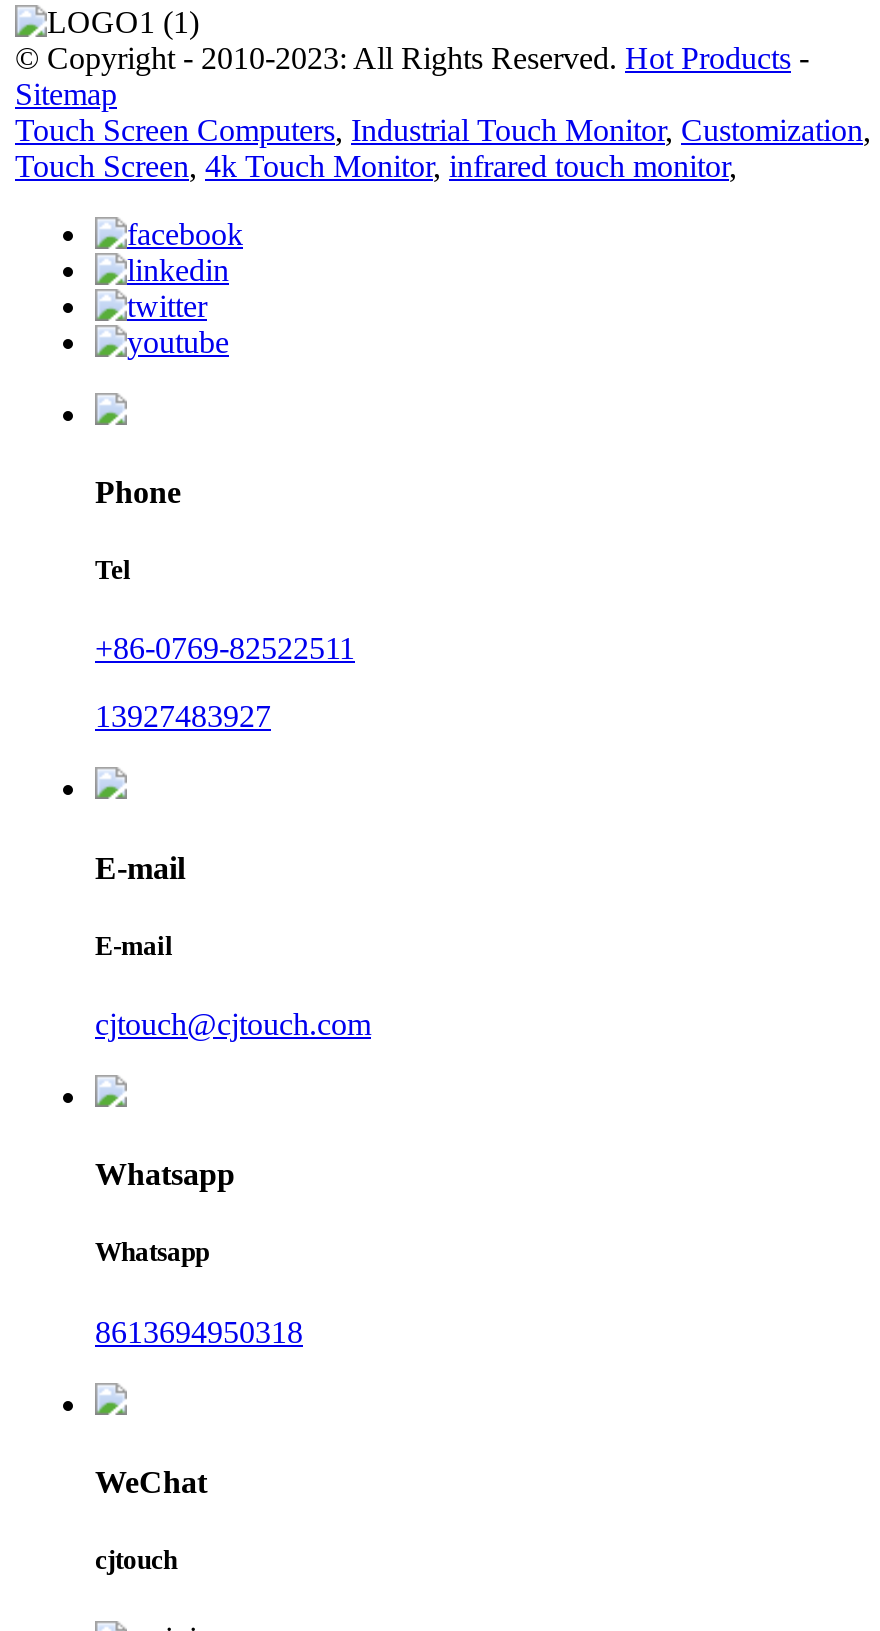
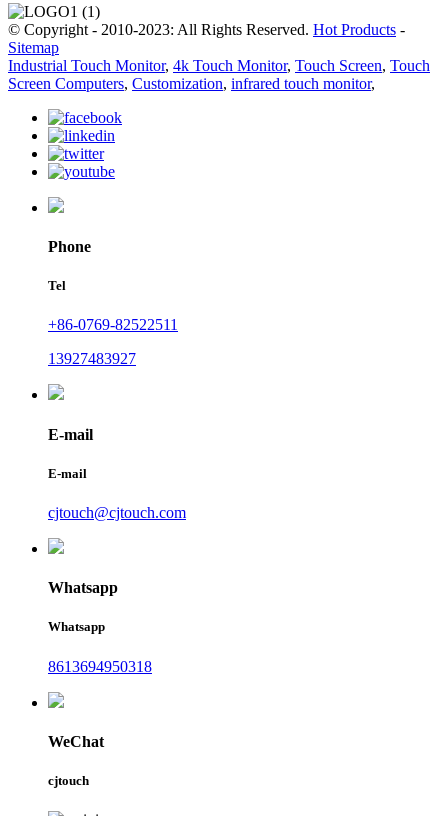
- Touch Screen Computers, Industrial Touch Monitor, Customization,
- Touch Screen, 4k Touch Monitor, infrared touch monitor,
+ Industrial Touch Monitor, 4k Touch Monitor, Touch Screen, Touch
+ Screen Computers, Customization, infrared touch monitor,
